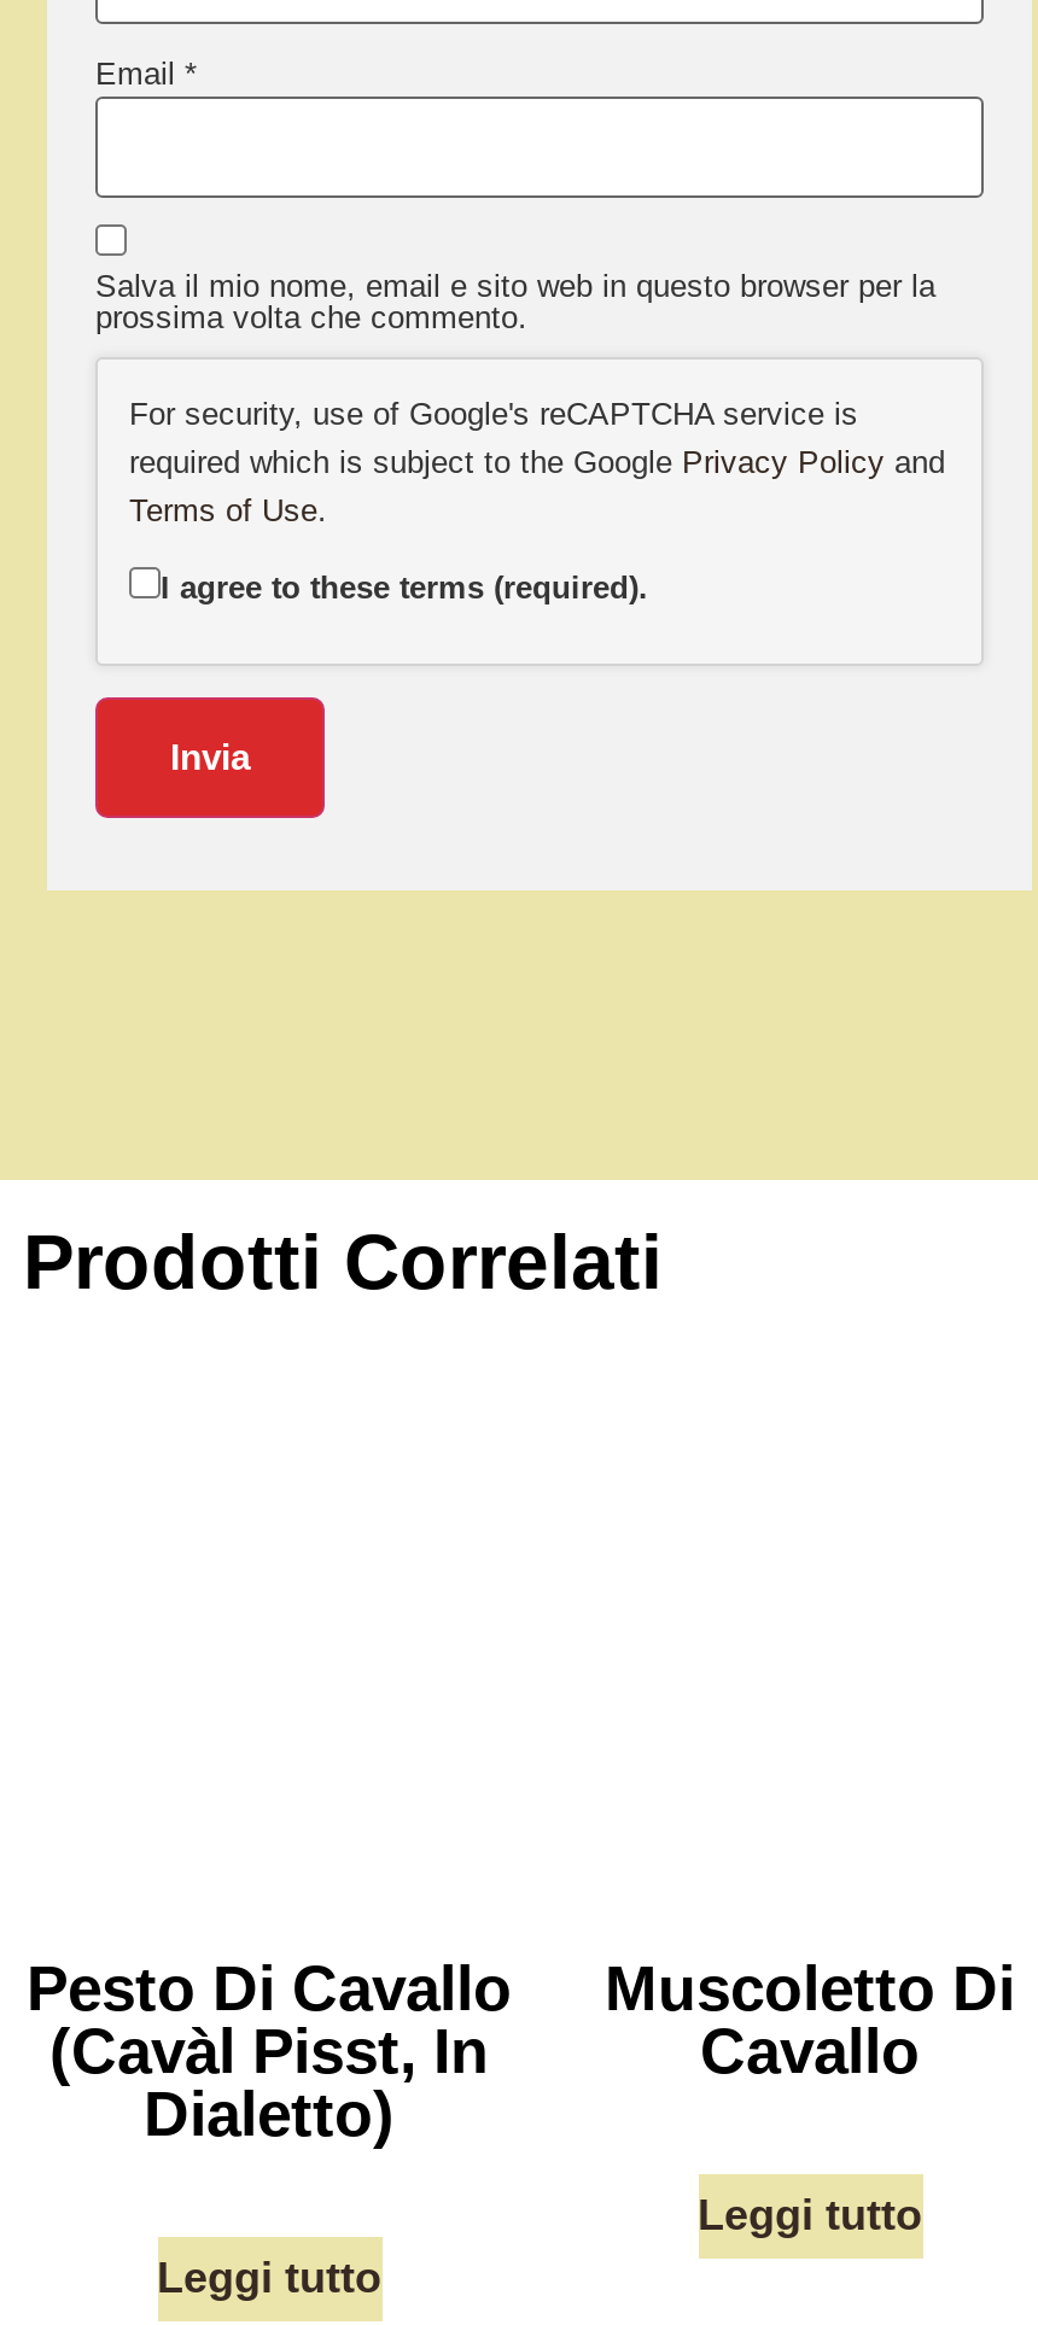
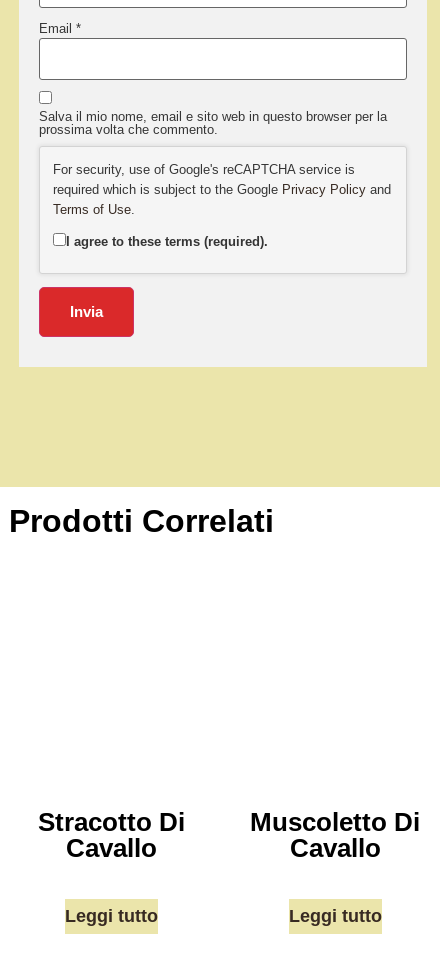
- Pesto Di Cavallo
- (cavàl Pisst, In
- Dialetto)
+ Stracotto Di
+ Cavallo
